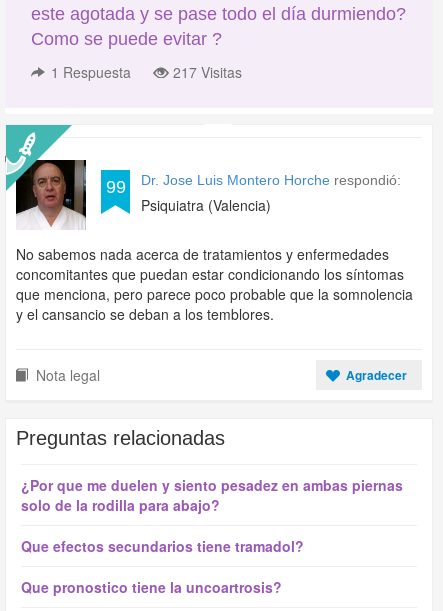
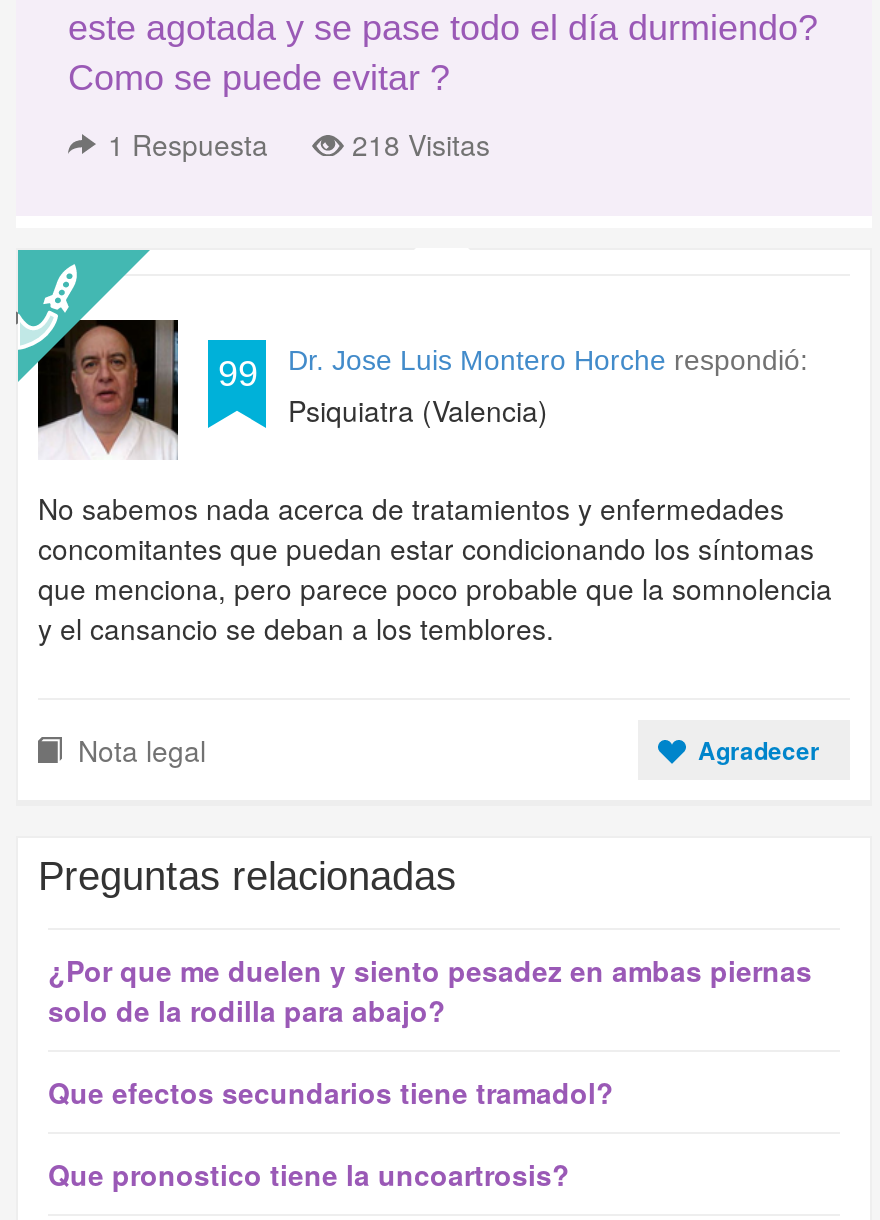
- 217 Visitas
+ 218 Visitas
